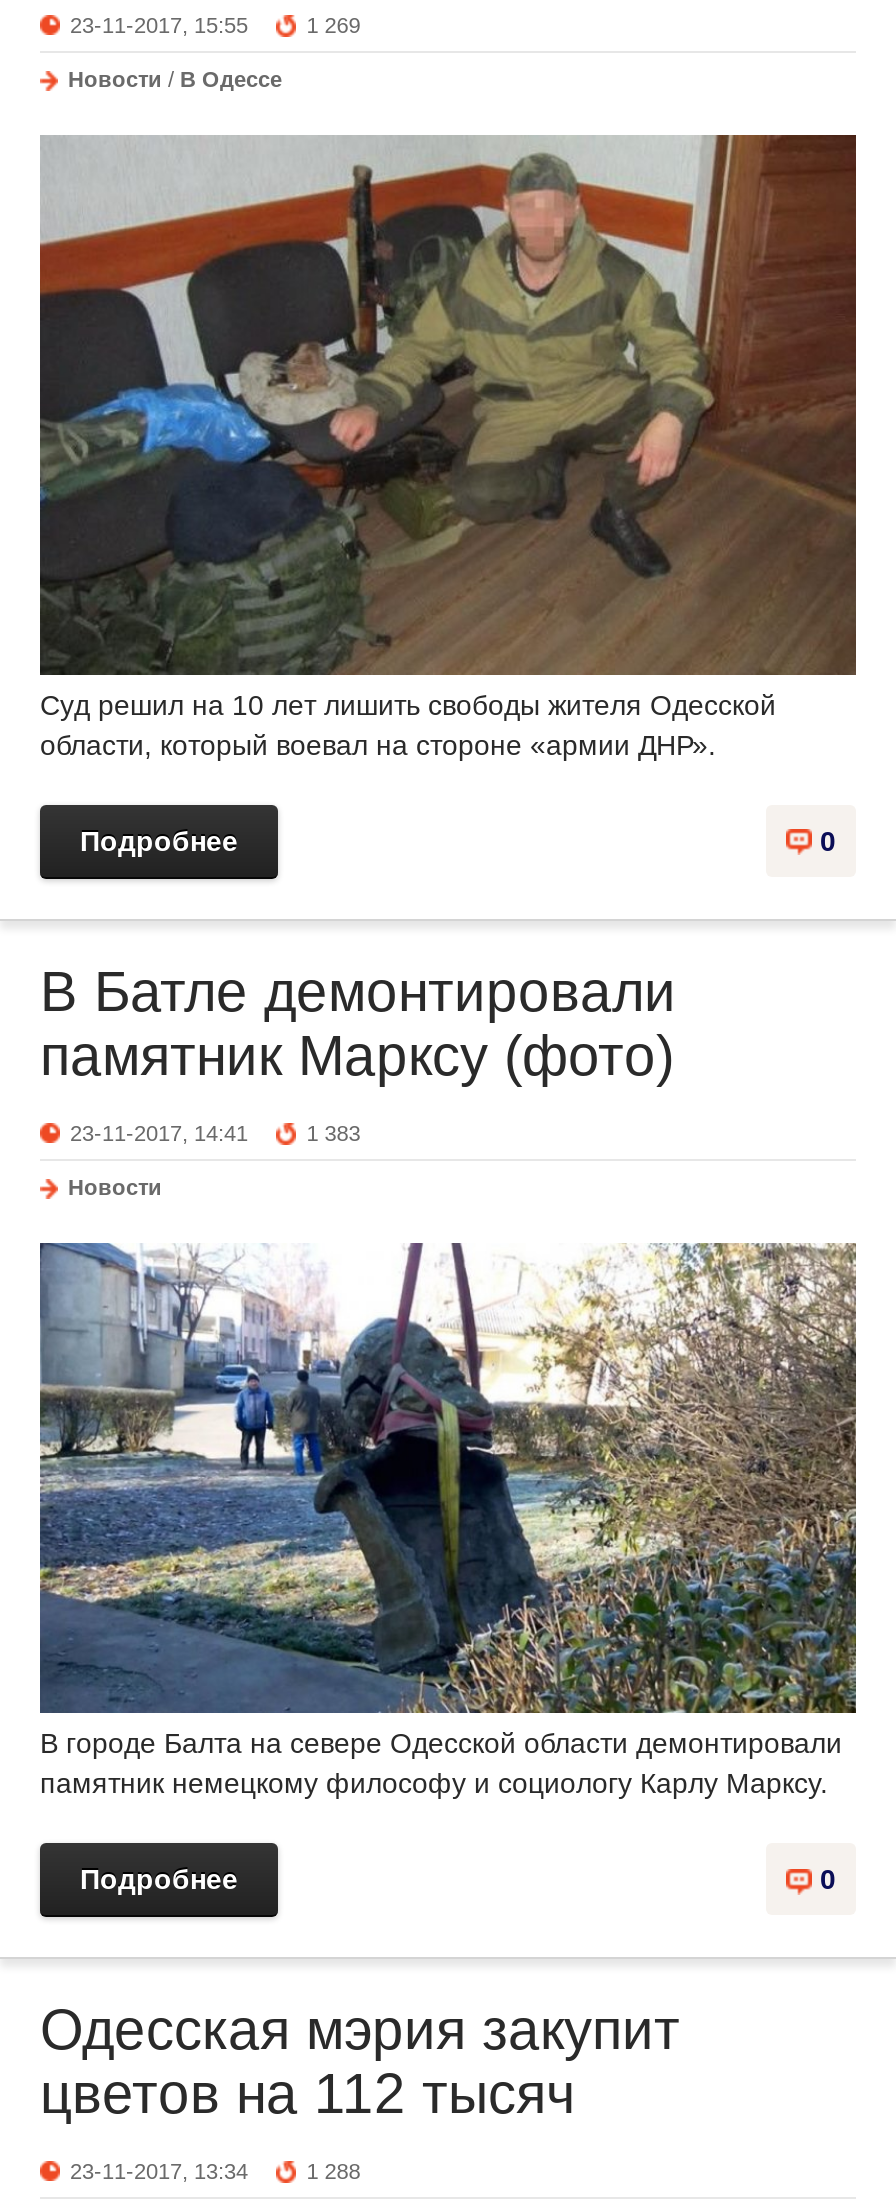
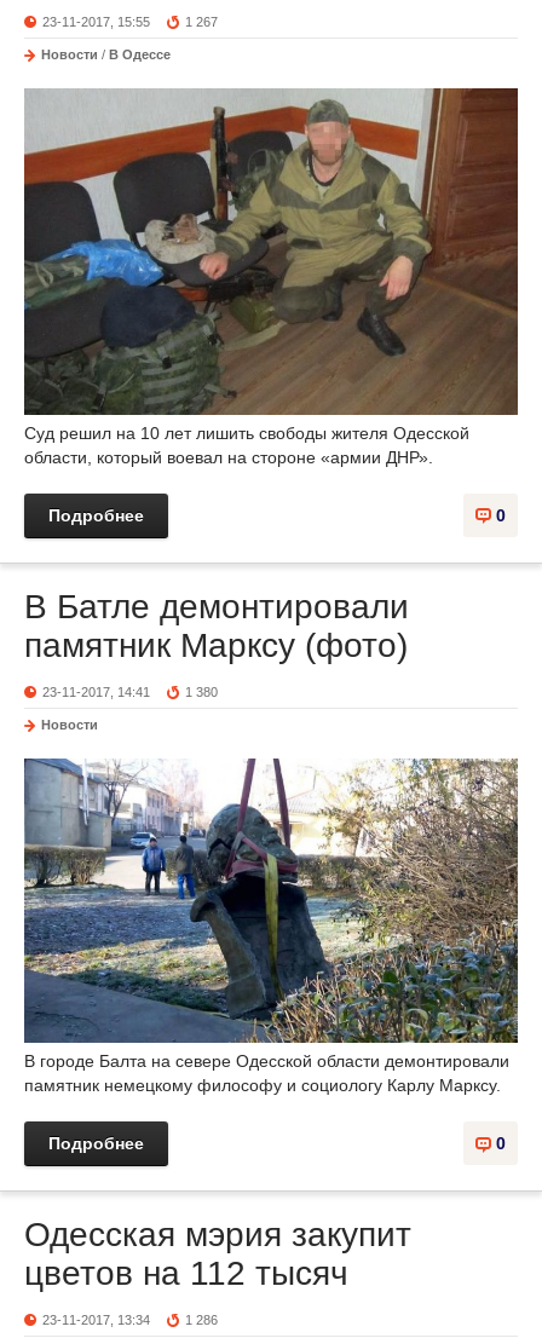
- 1 269
+ 1 267

- 1 383
+ 1 380

- 1 288
+ 1 286
